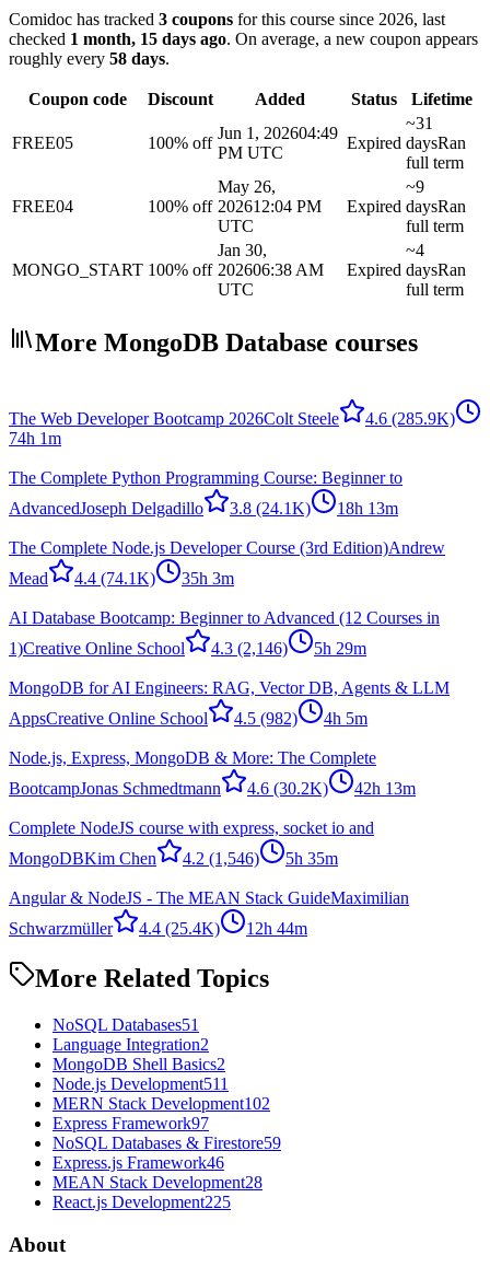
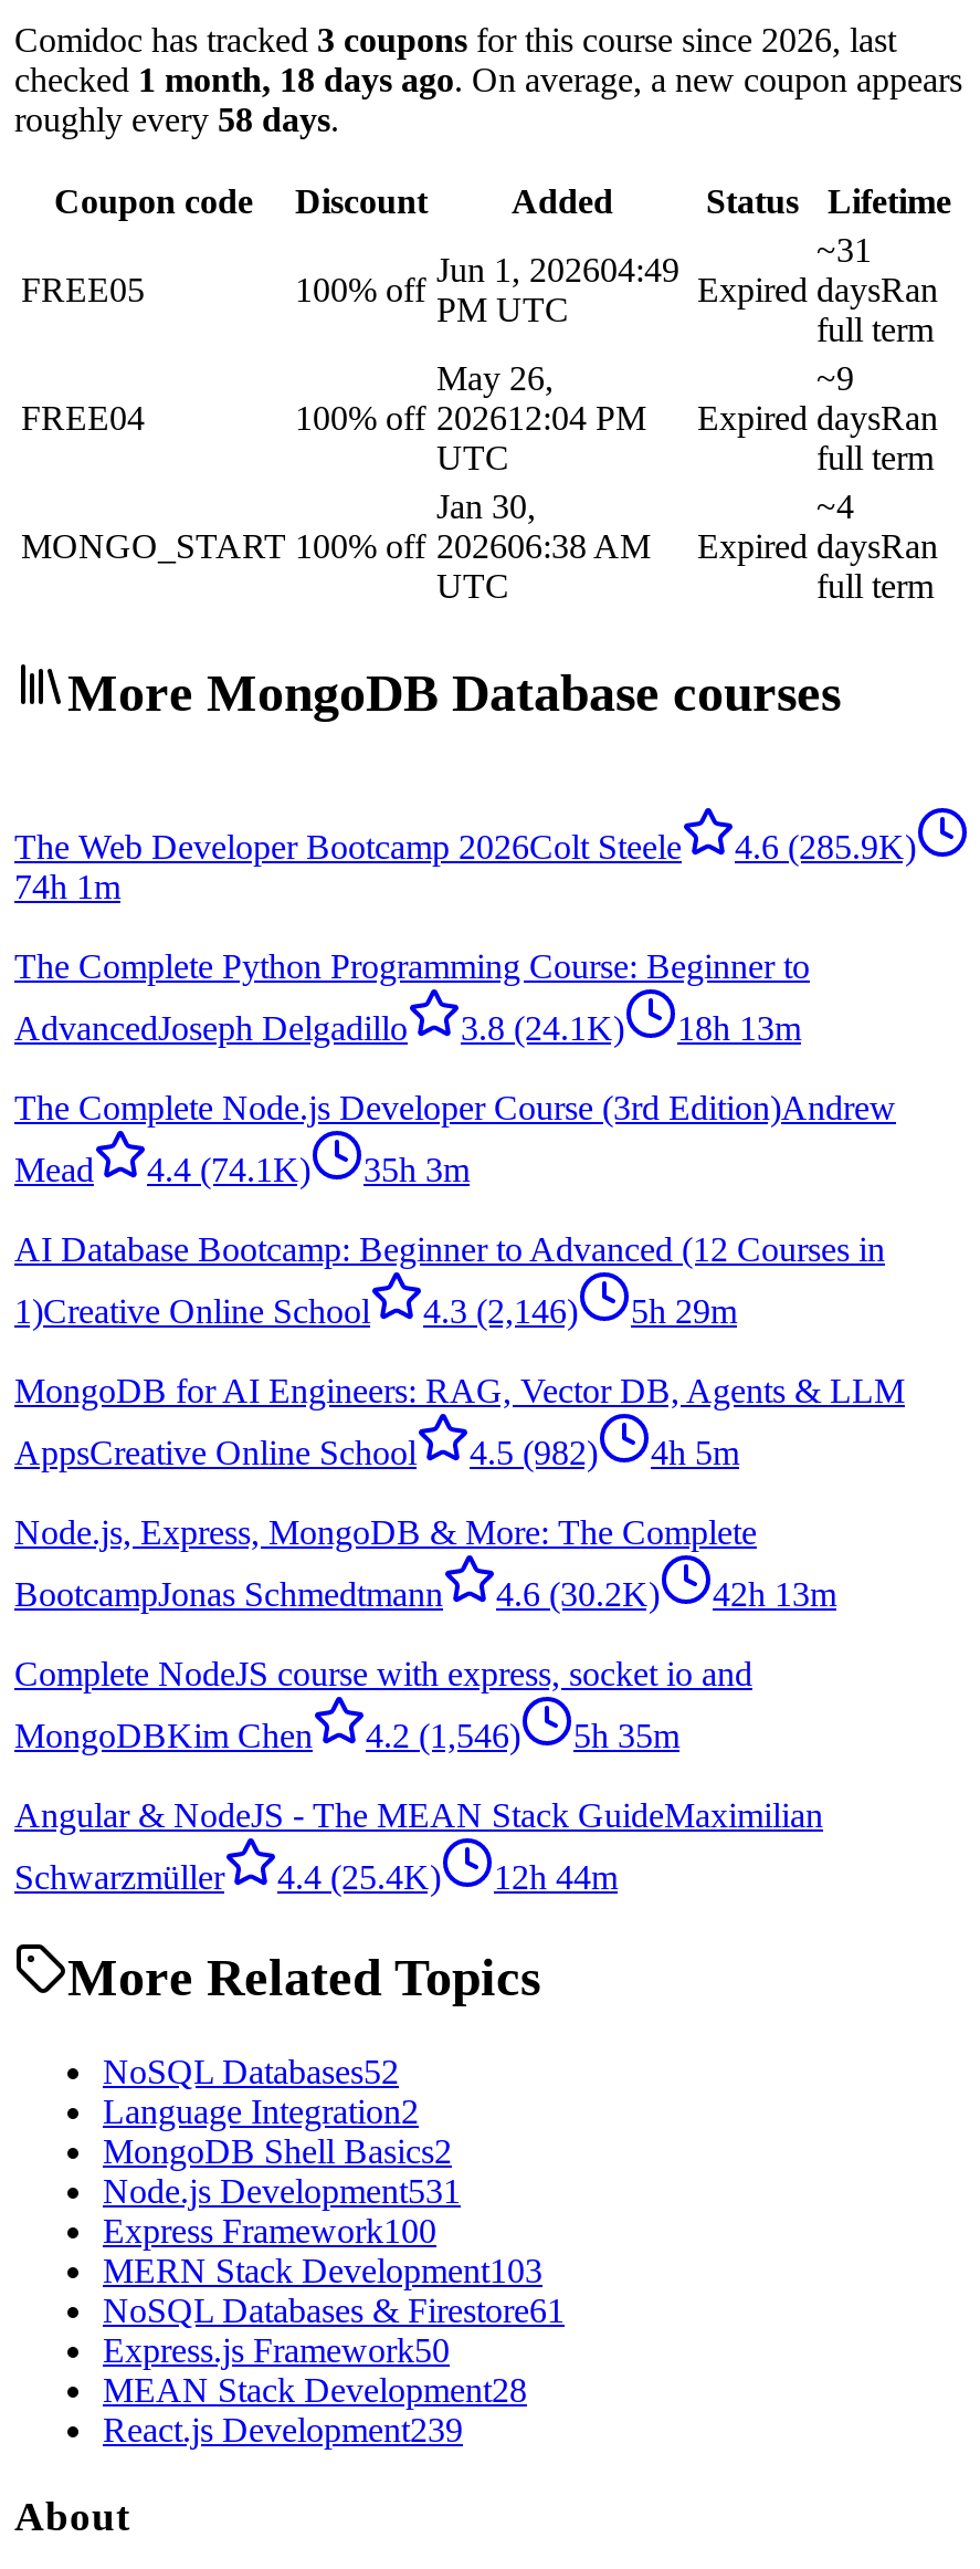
- checked 1 month, 15 days ago. On average, a new coupon appears
+ checked 1 month, 18 days ago. On average, a new coupon appears

- NoSQL Databases51
+ NoSQL Databases52

- Node.js Development511
- MERN Stack Development102
- Express Framework97
- NoSQL Databases & Firestore59
- Express.js Framework46
+ Node.js Development531
+ Express Framework100
+ MERN Stack Development103
+ NoSQL Databases & Firestore61
+ Express.js Framework50

- React.js Development225
+ React.js Development239
